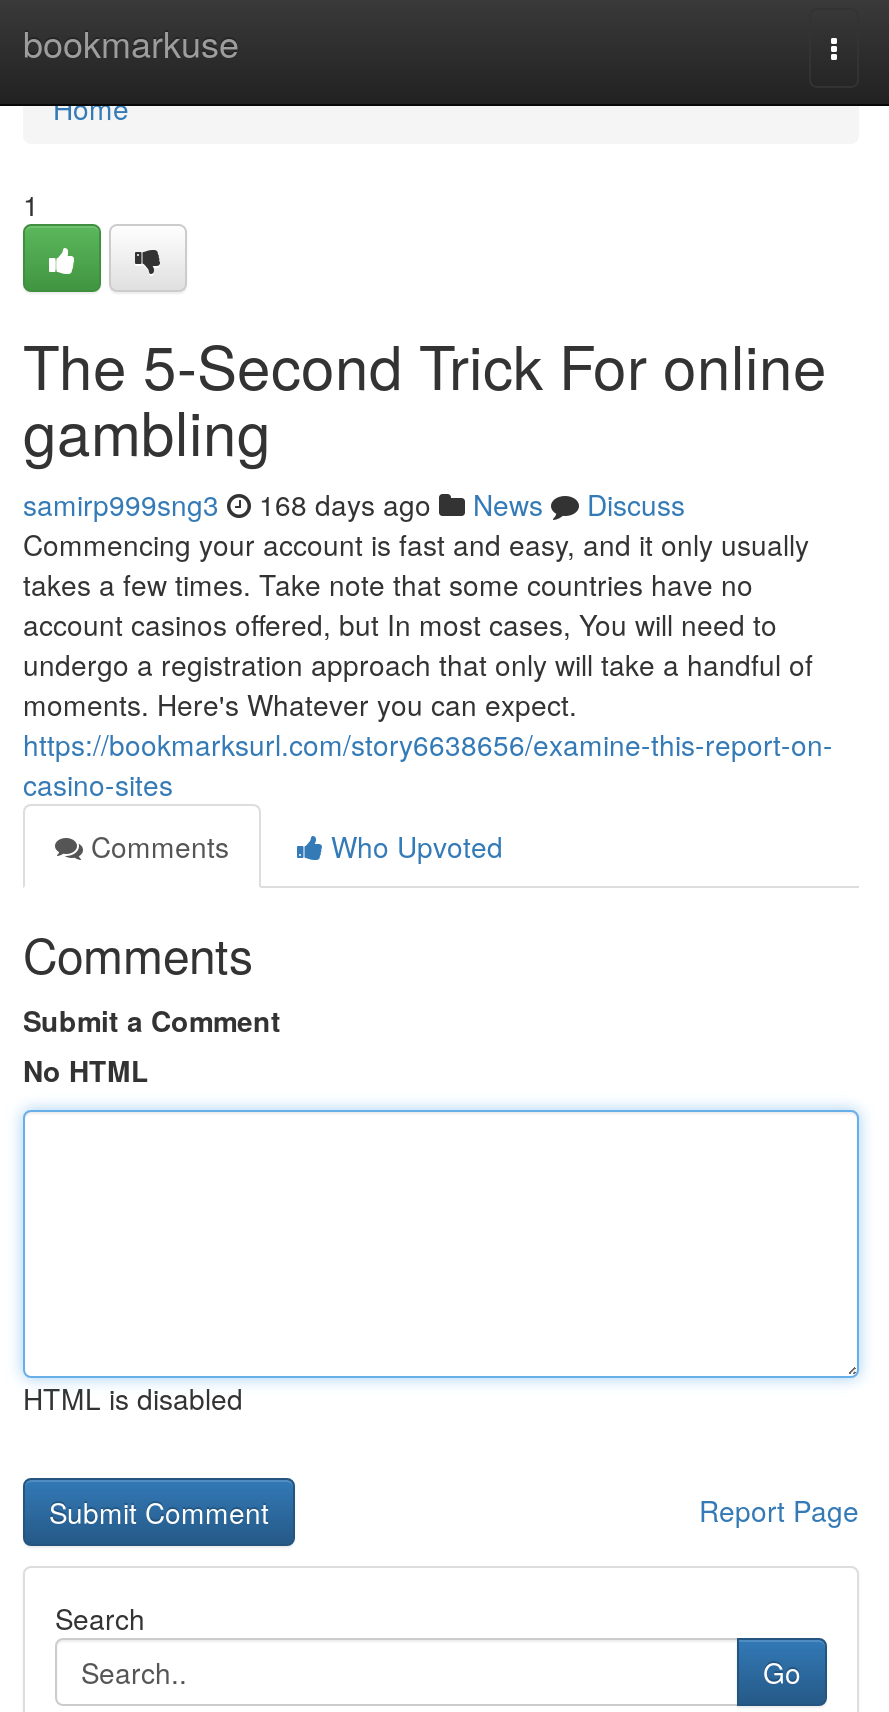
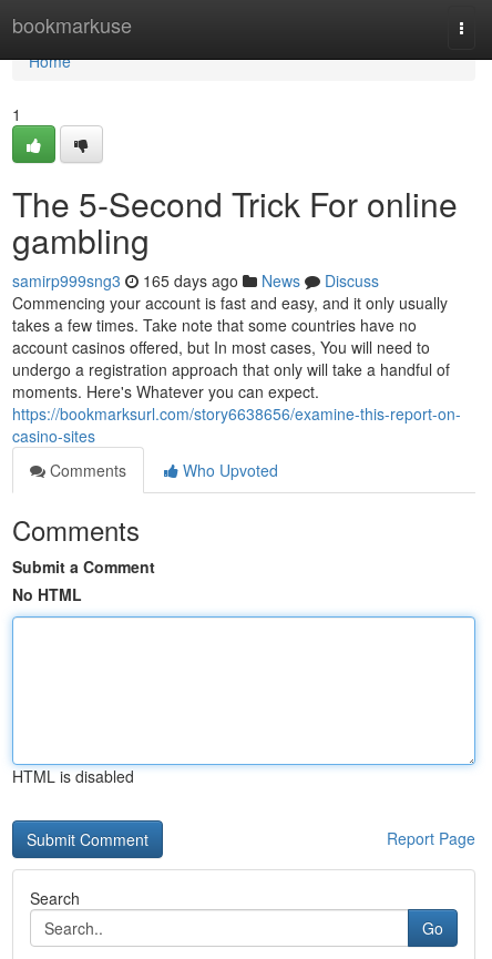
- samirp999sng3 168 days ago News Discuss
+ samirp999sng3 165 days ago News Discuss
